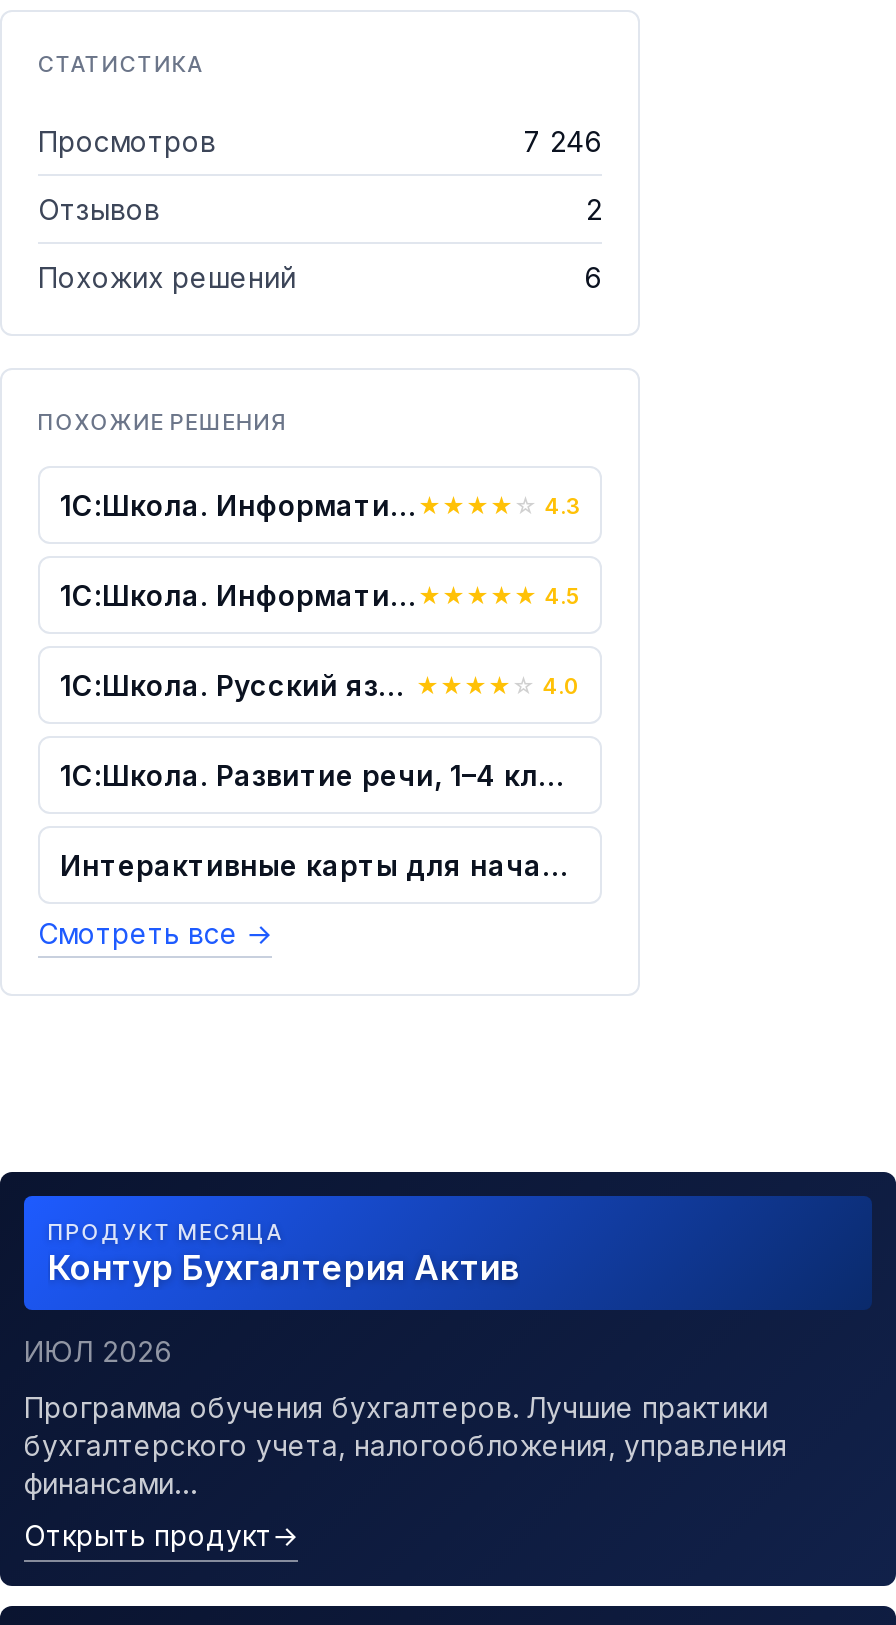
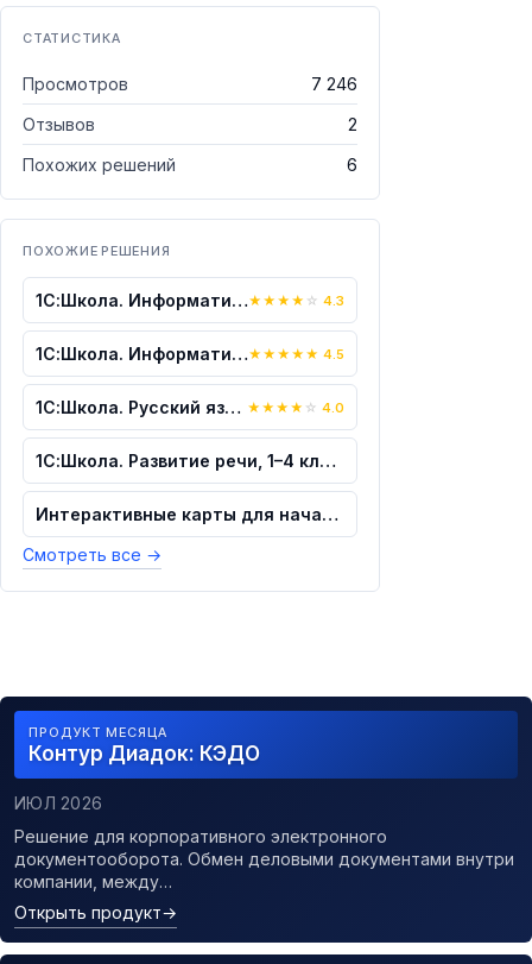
- Контур Бухгалтерия Актив
+ Контур Диадок: КЭДО

- Программа обучения бухгалтеров. Лучшие практики
- бухгалтерского учета, налогообложения, управления
- финансами…
+ Решение для корпоративного электронного
+ документооборота. Обмен деловыми документами внутри
+ компании, между…
